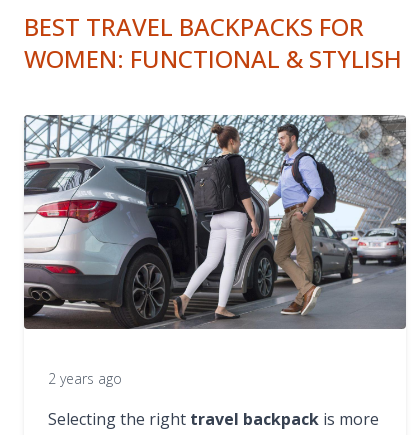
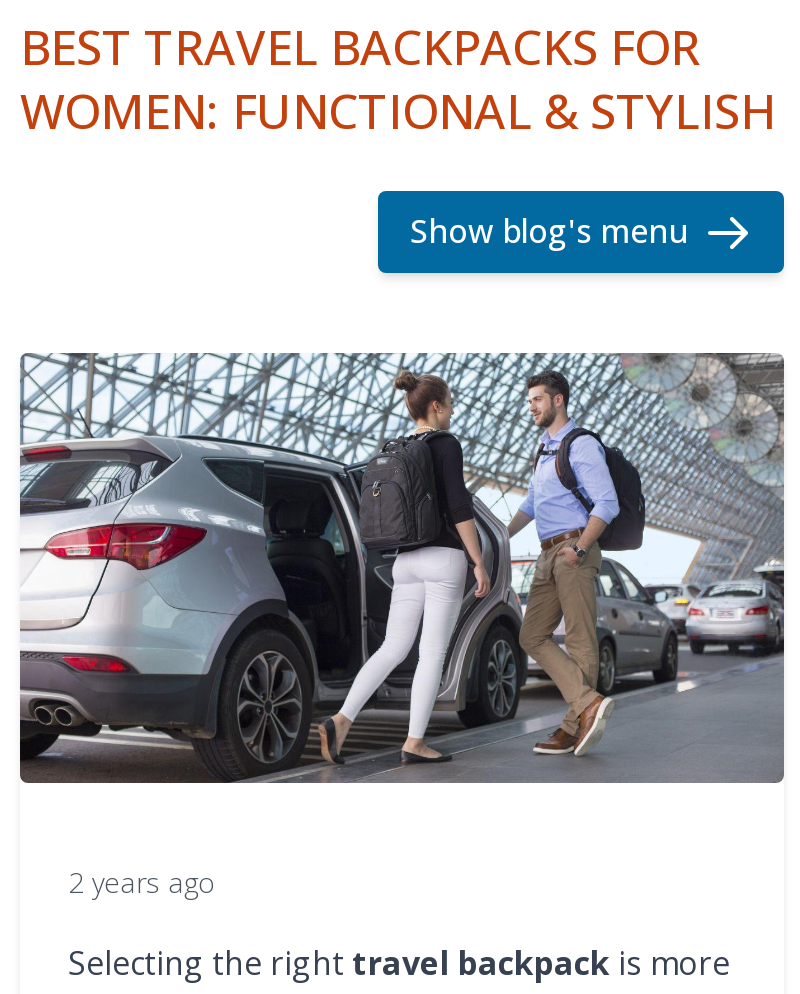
+ Show blog's menu
